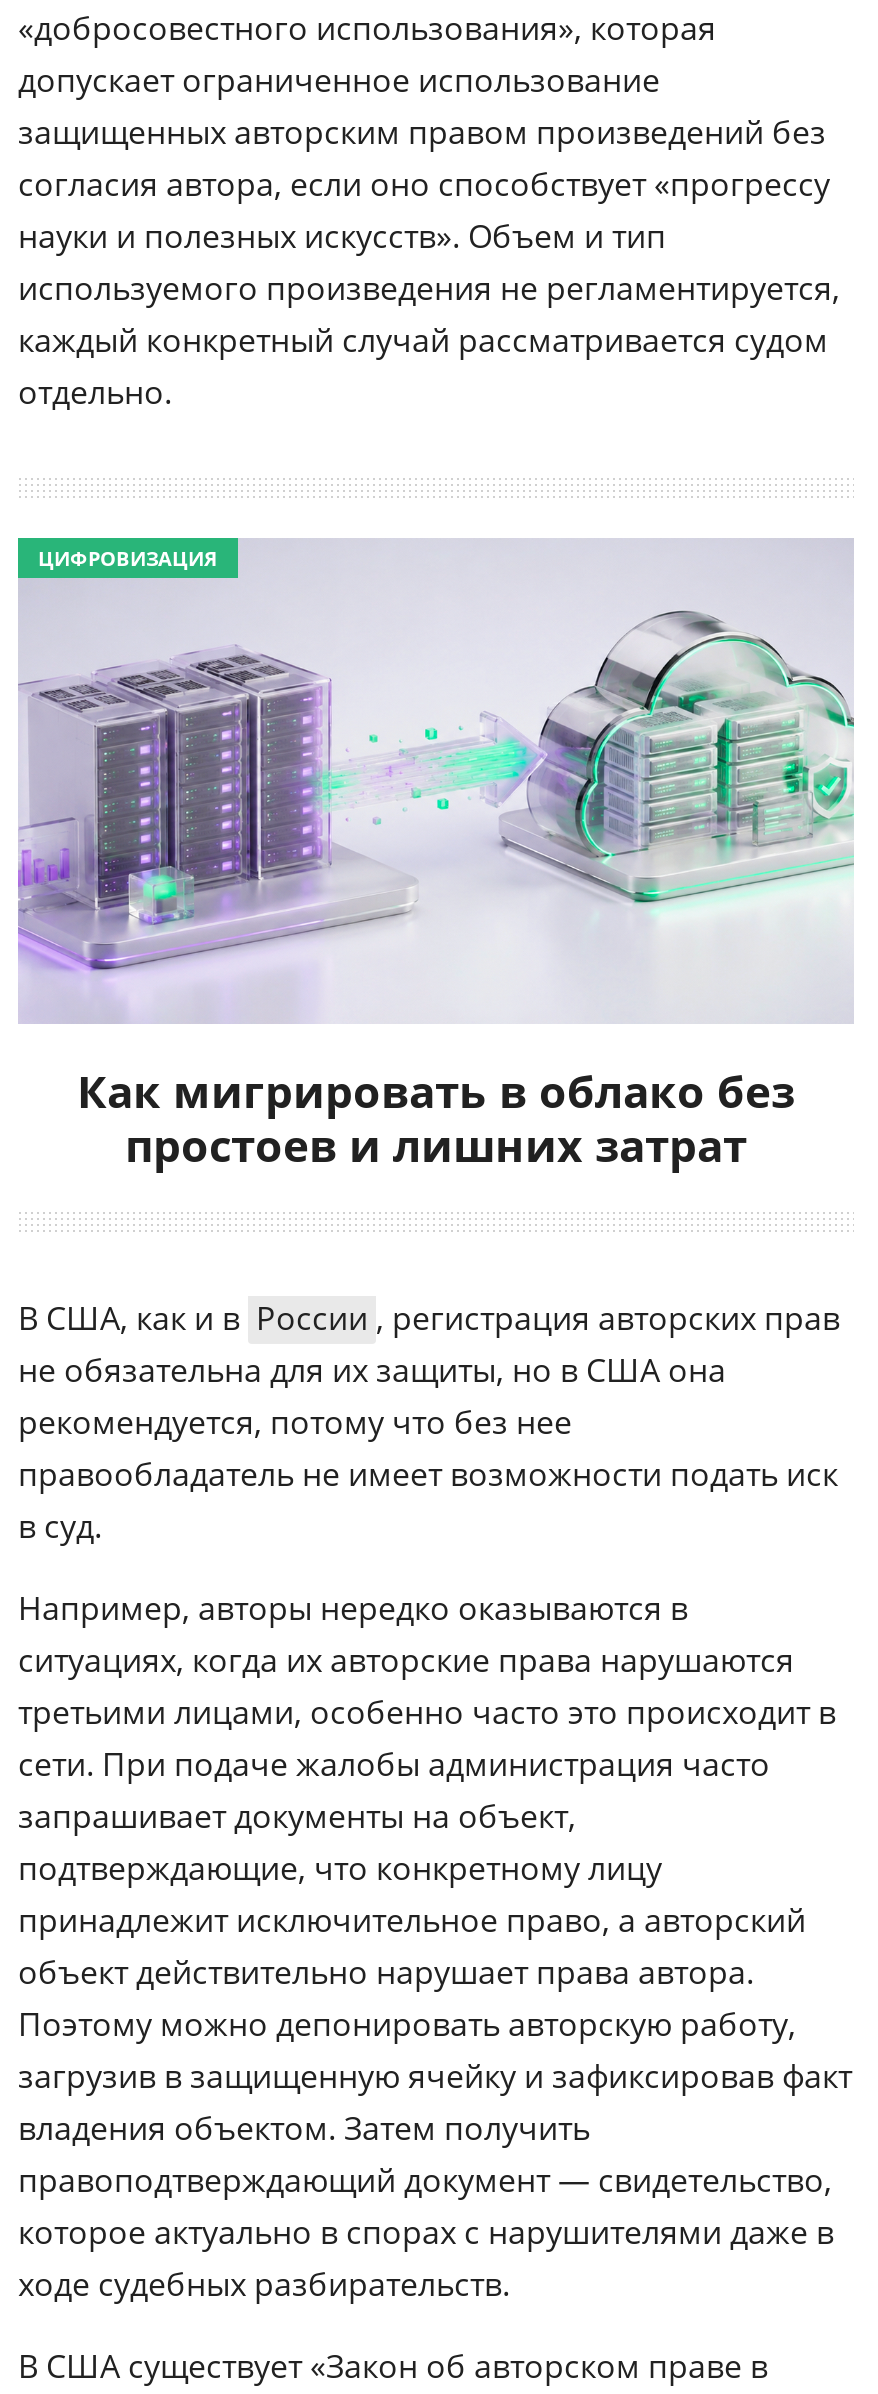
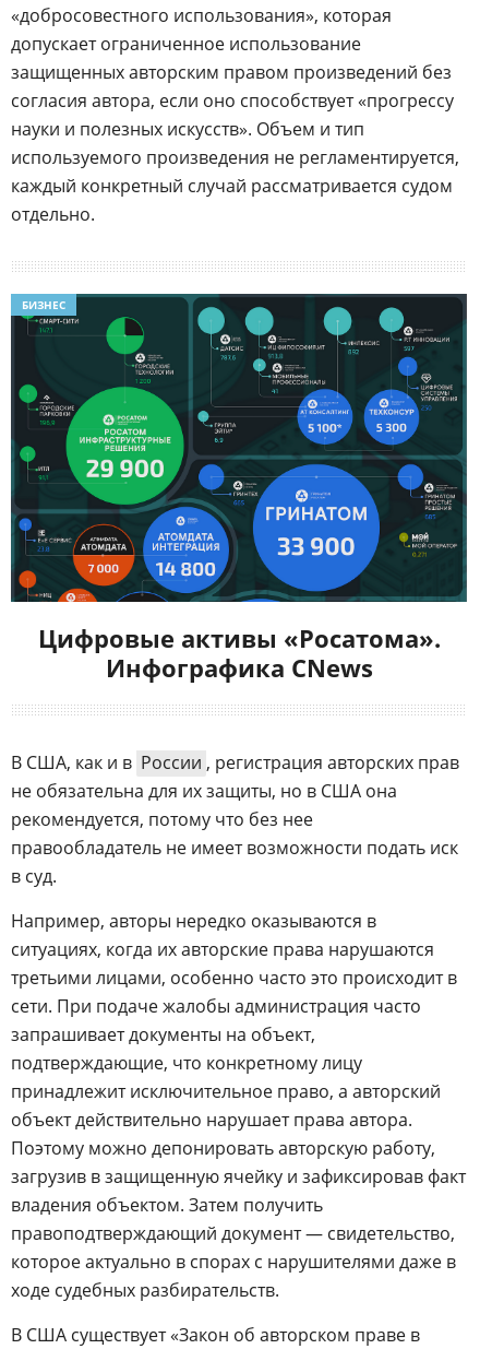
- [image]
- ЦИФРОВИЗАЦИЯ
+ [image]
+ БИЗНЕС

- Как мигрировать в облако без
- простоев и лишних затрат
+ Цифровые активы «Росатома».
+ Инфографика CNews
